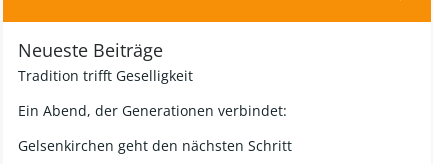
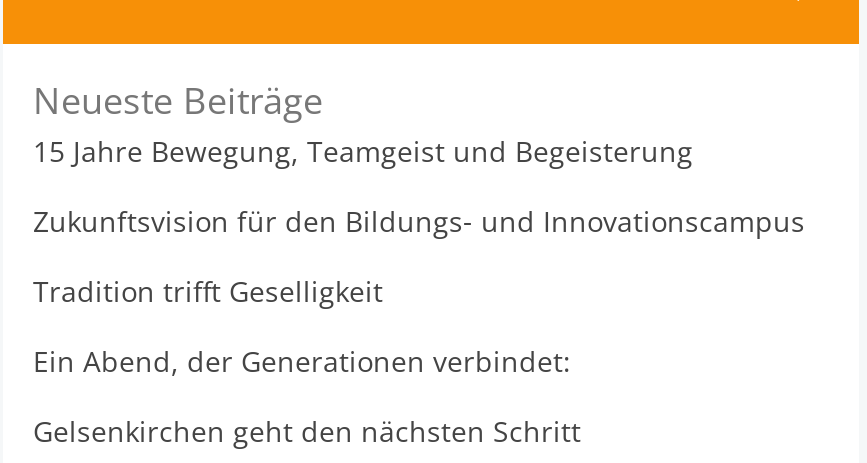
+ 15 Jahre Bewegung, Teamgeist und Begeisterung
+ Zukunftsvision für den Bildungs- und Innovationscampus
